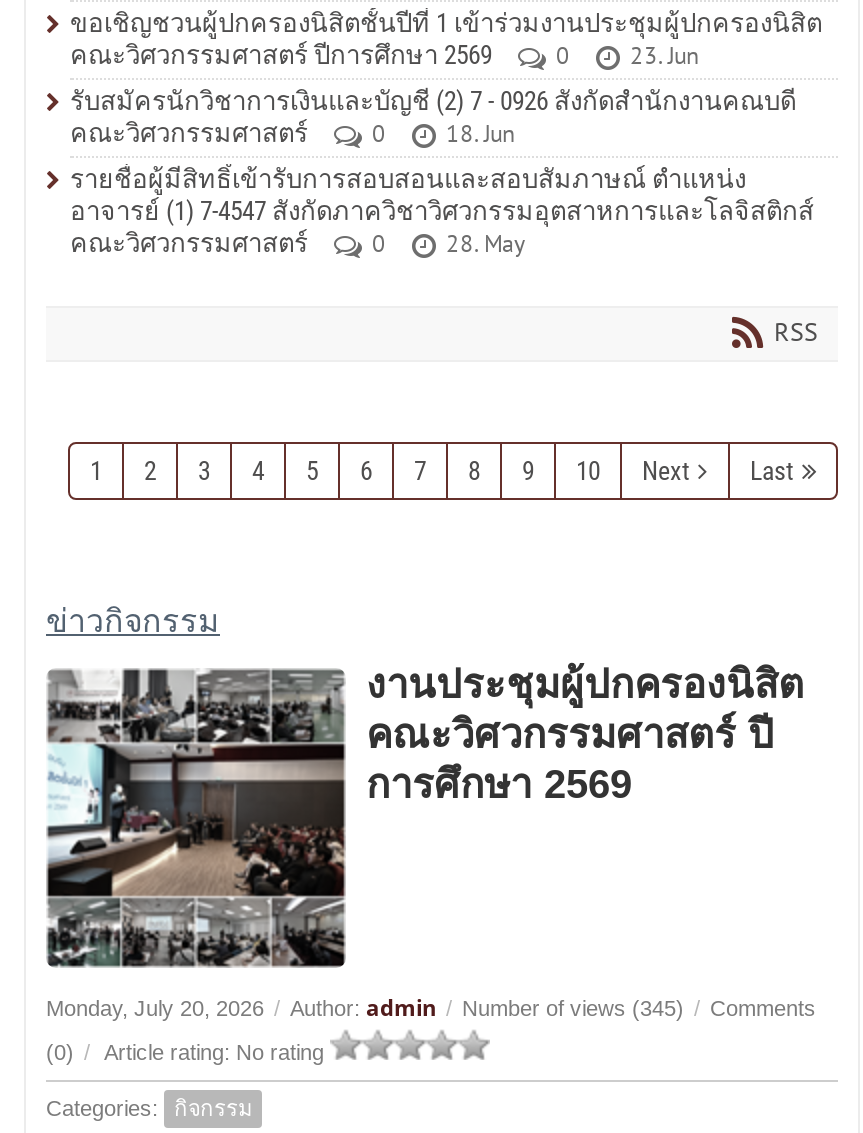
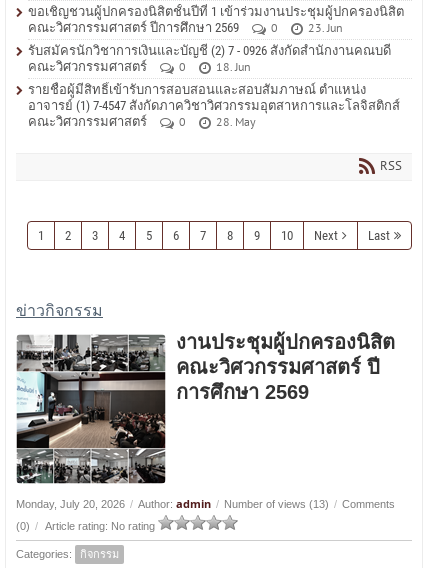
- Monday, July 20, 2026 / Author: admin / Number of views (345) / Comments
+ Monday, July 20, 2026 / Author: admin / Number of views (13) / Comments
